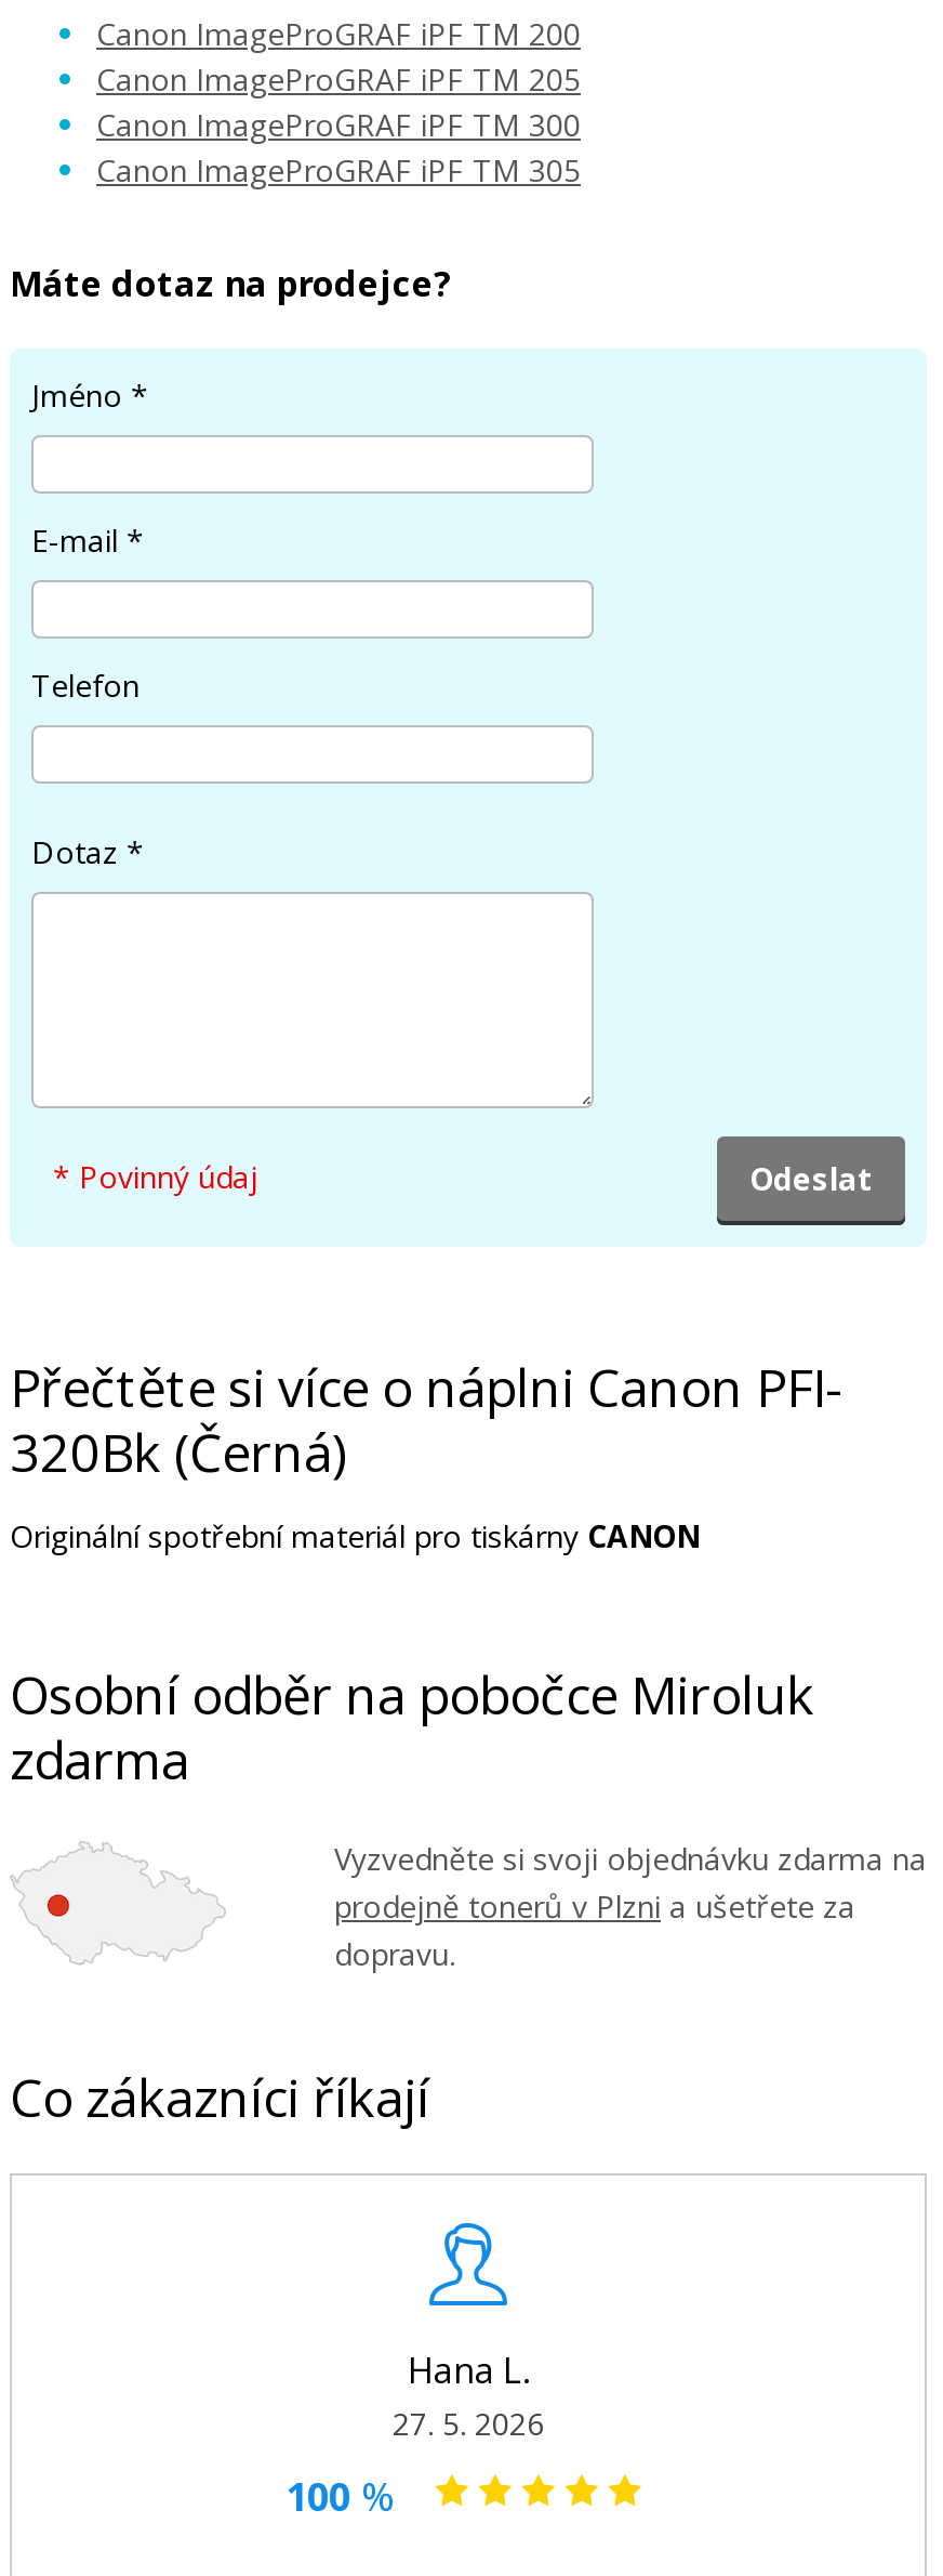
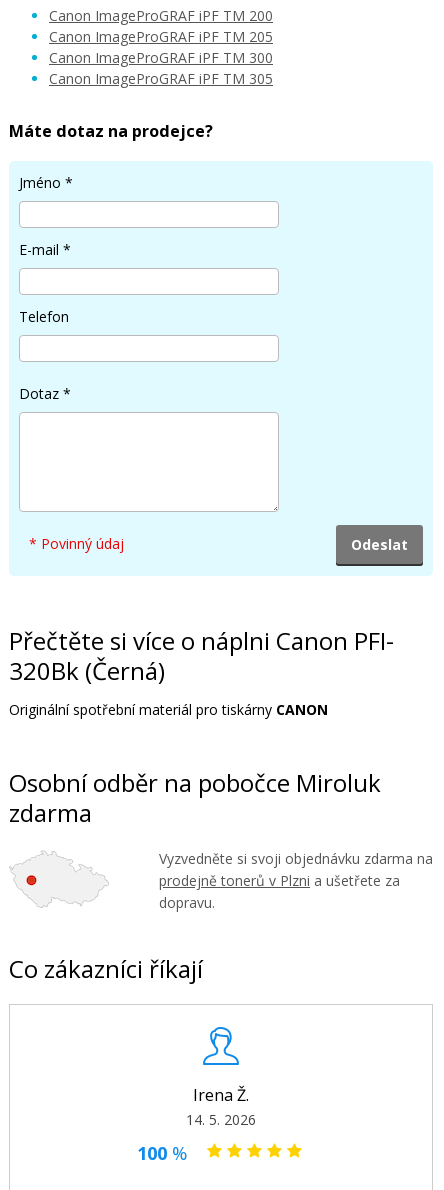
- Hana L.
- 27. 5. 2026
+ Irena Ž.
+ 14. 5. 2026
